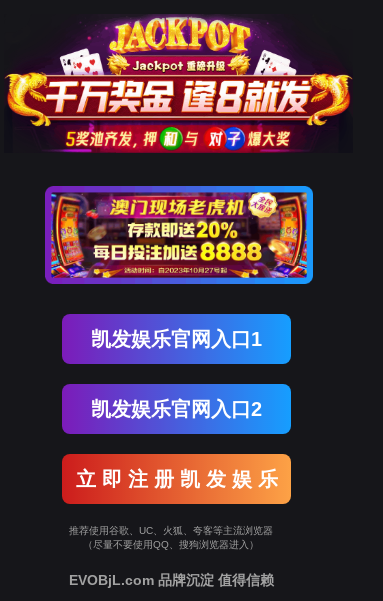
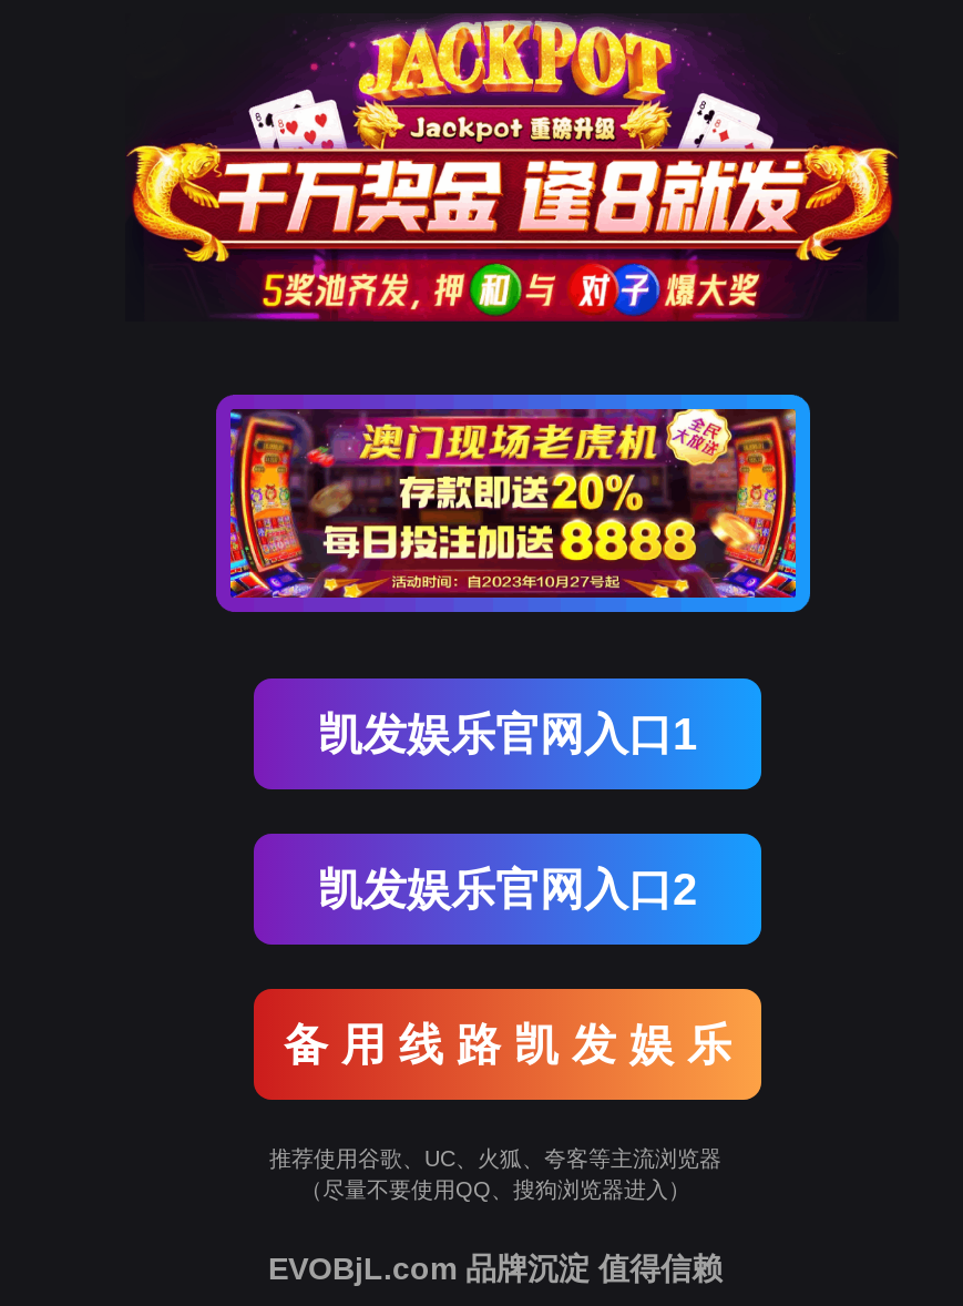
- 立 即 注 册 凯 发 娱 乐
+ 备 用 线 路 凯 发 娱 乐
